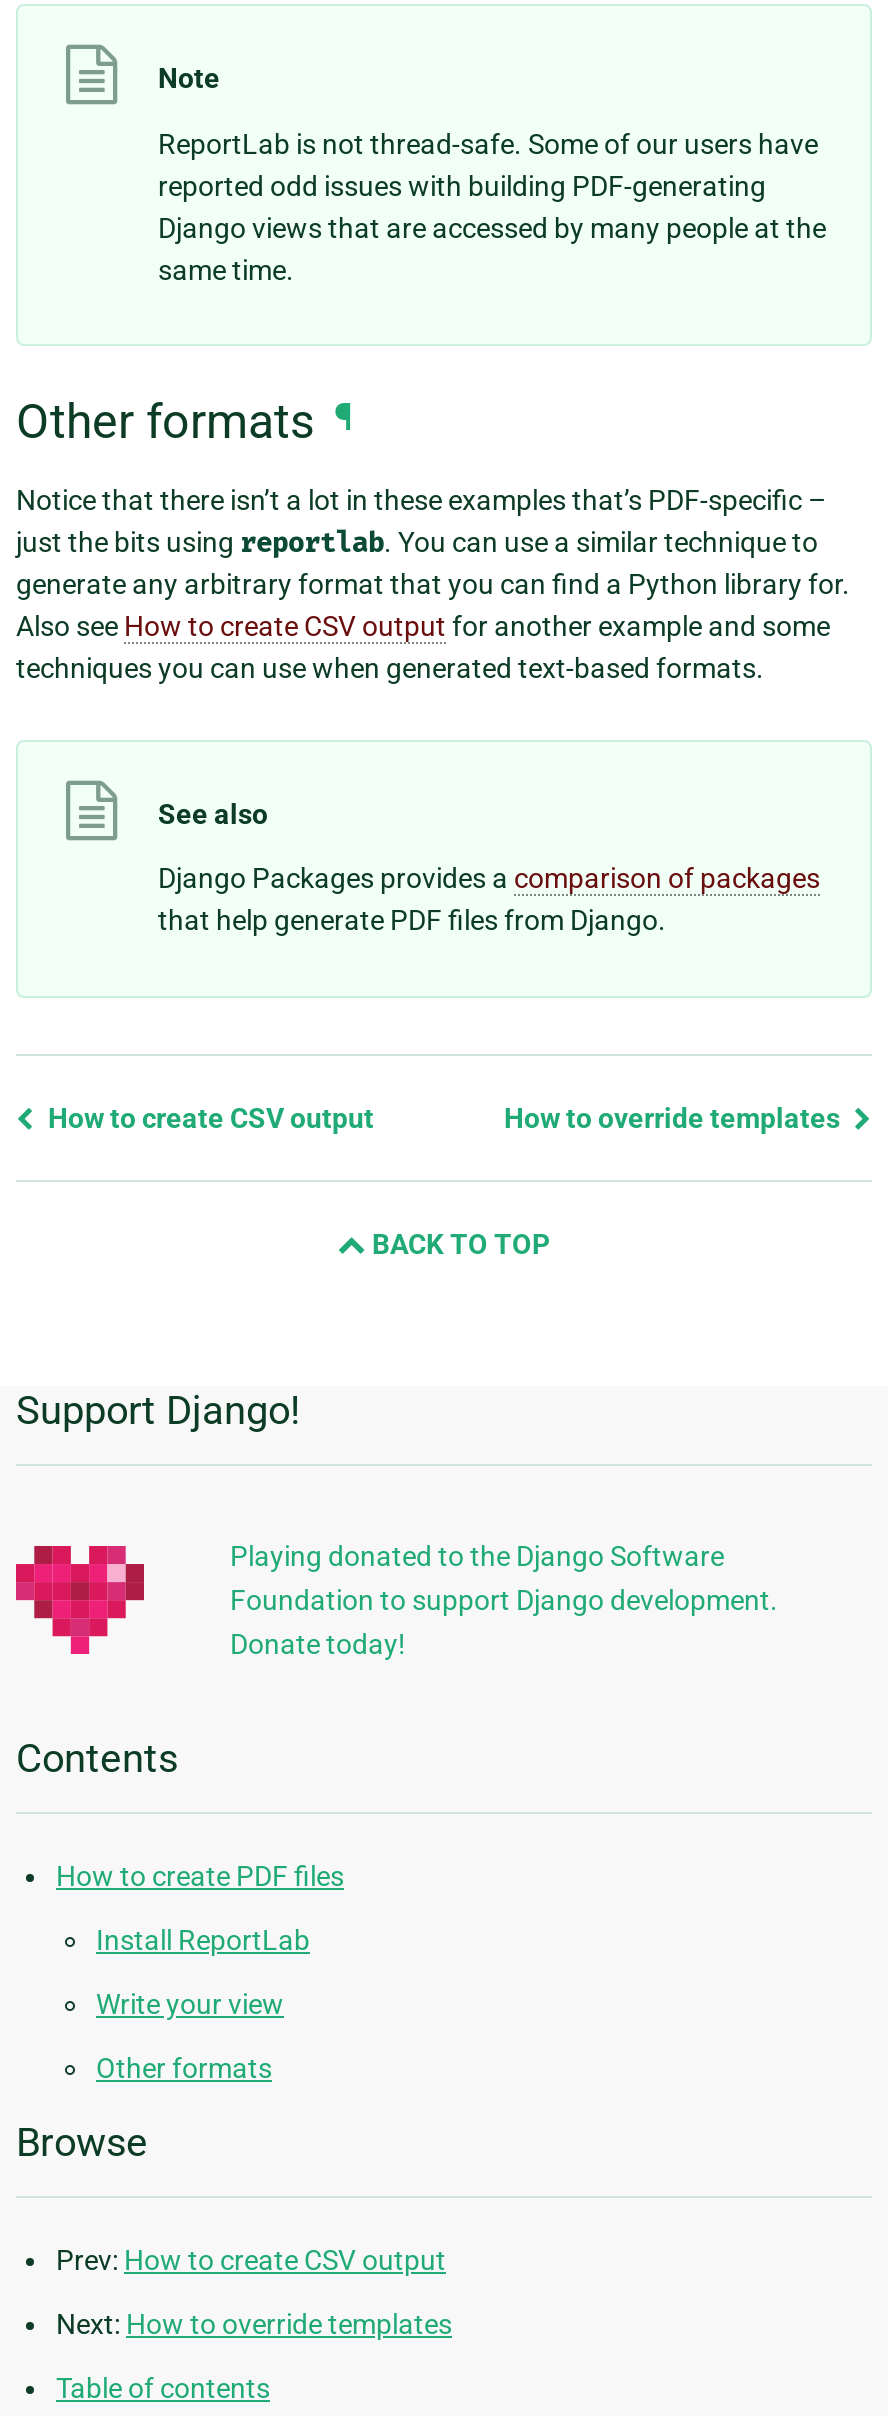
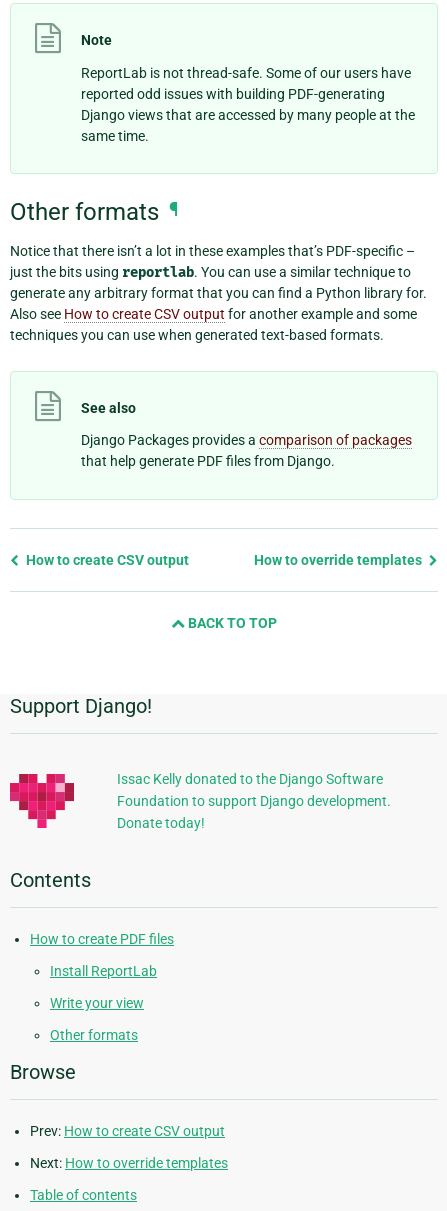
- Playing donated to the Django Software
+ Issac Kelly donated to the Django Software
